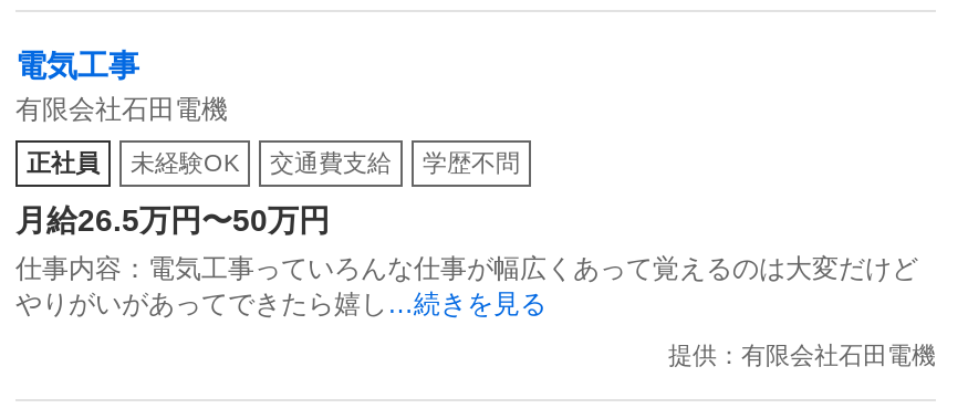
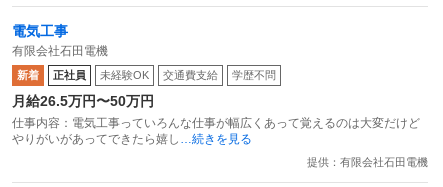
+ 新着
